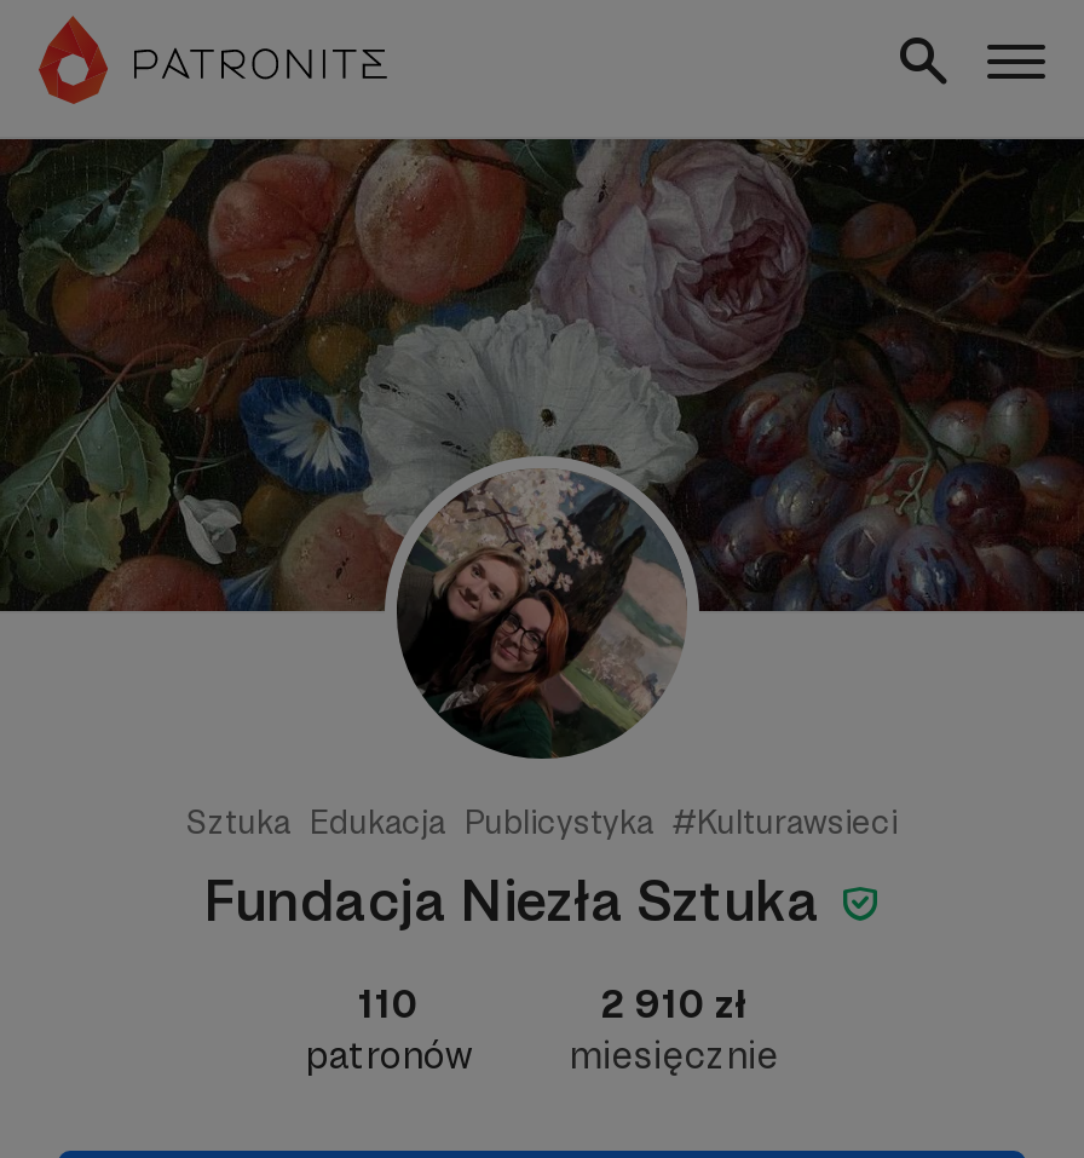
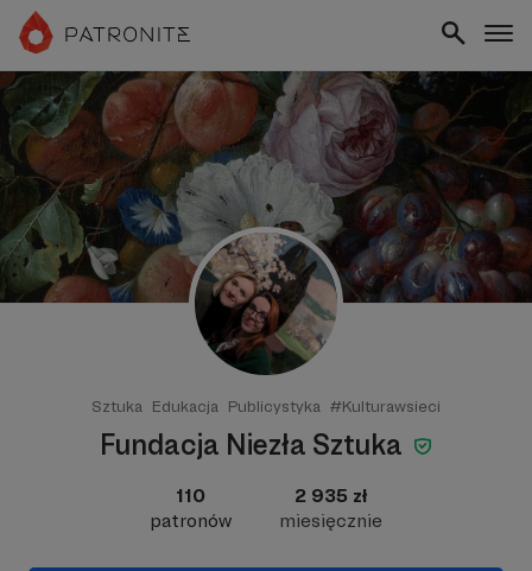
- 2 910 zł
+ 2 935 zł
